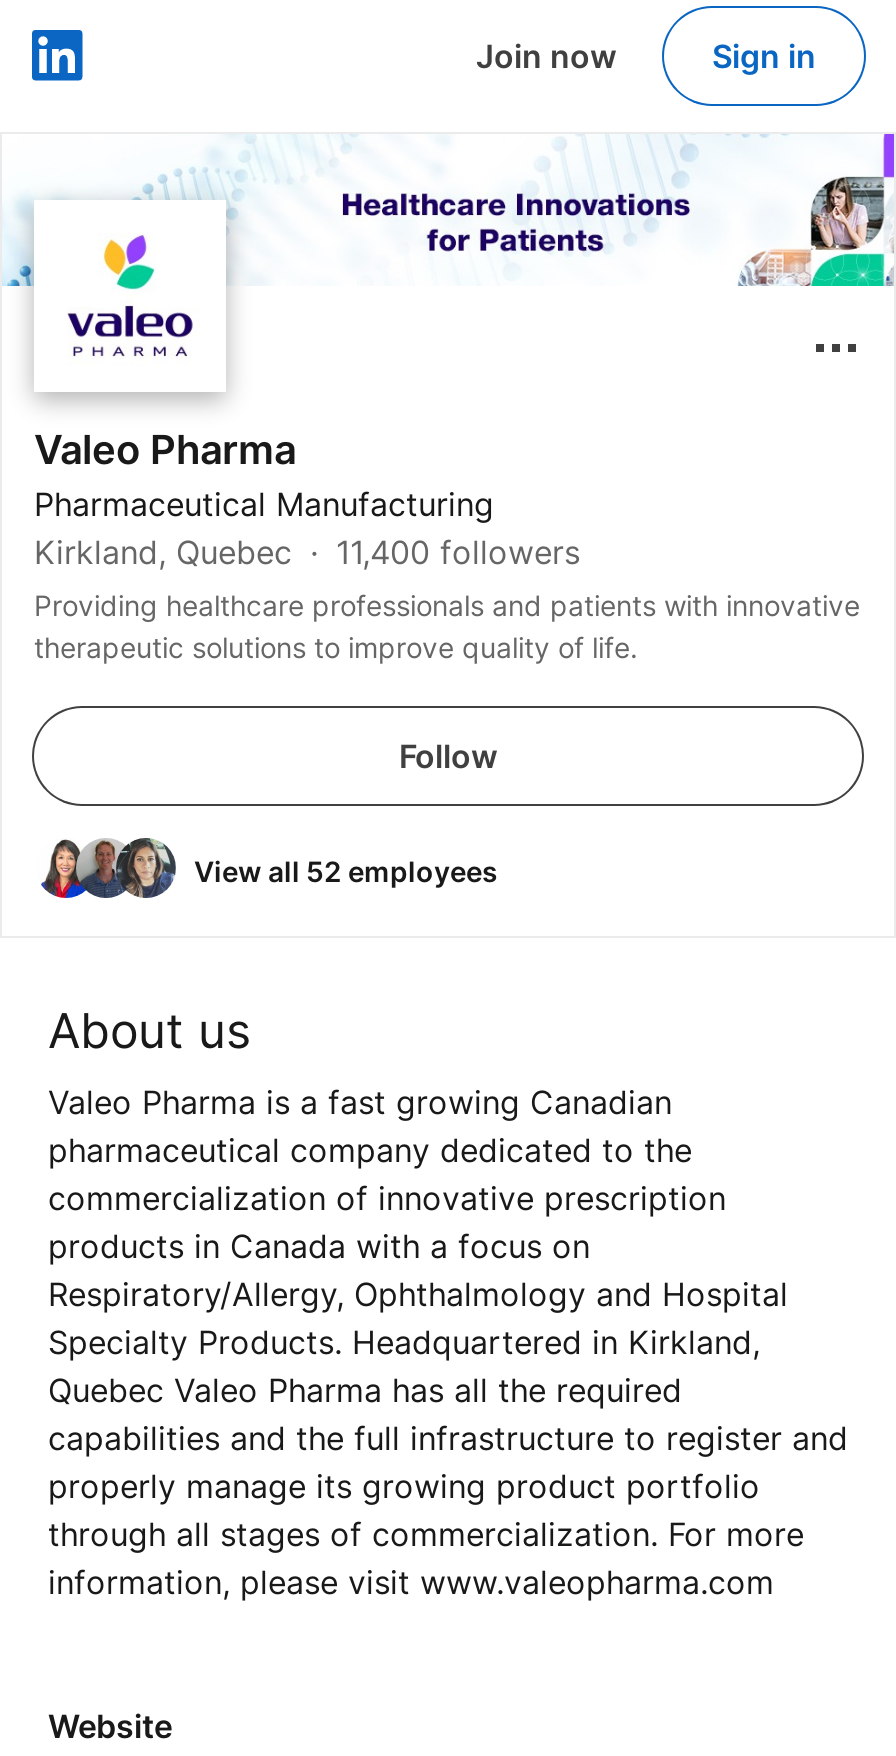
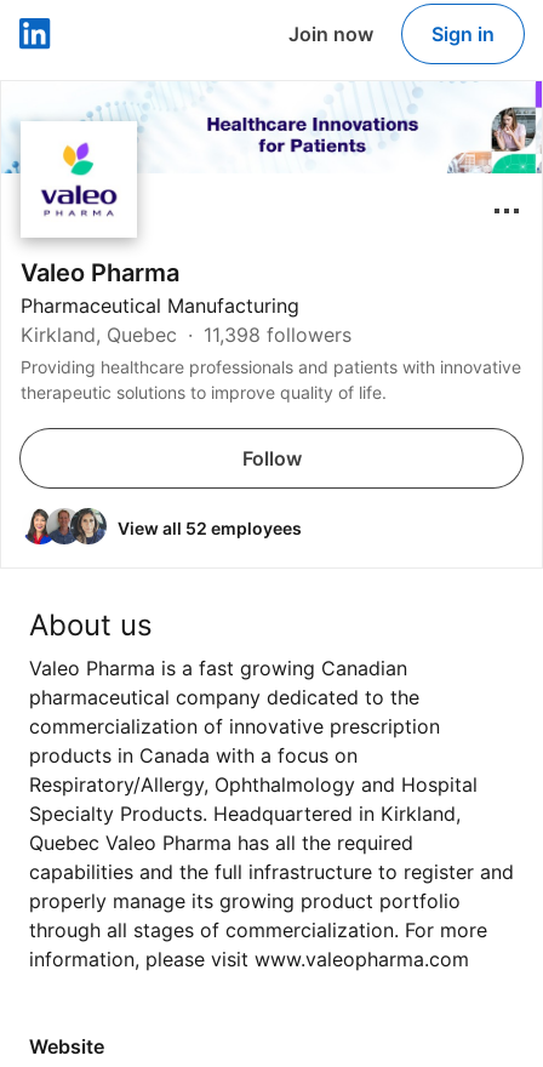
- Kirkland, Quebec 11,400 followers
+ Kirkland, Quebec 11,398 followers
